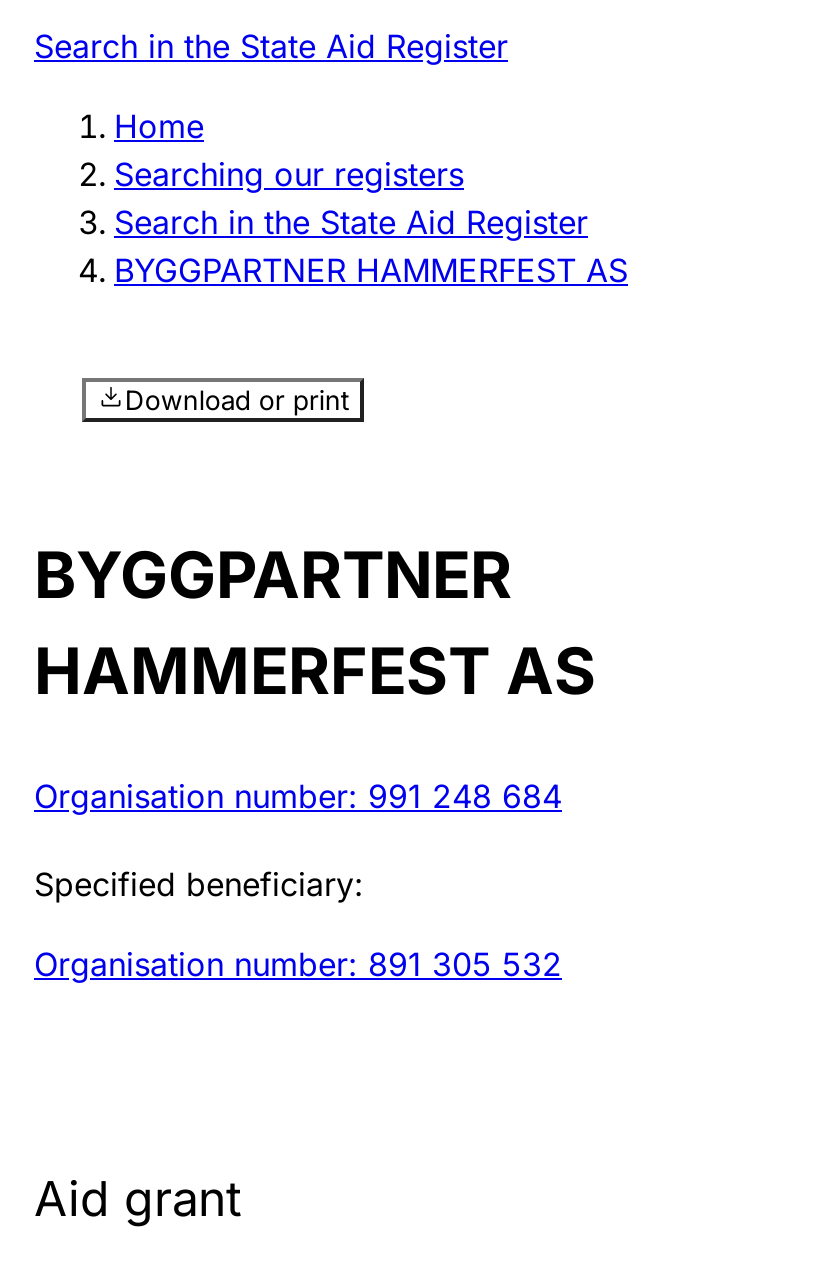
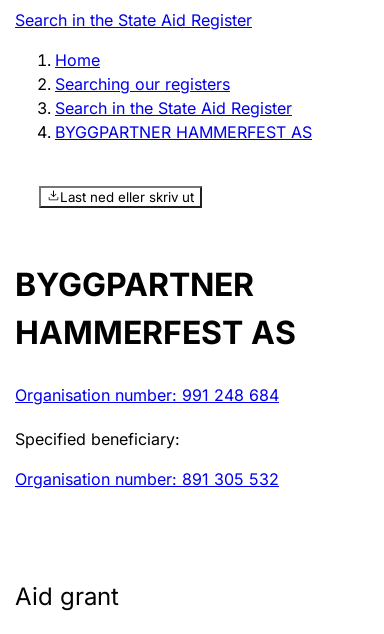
- Download or print
+ Last ned eller skriv ut
